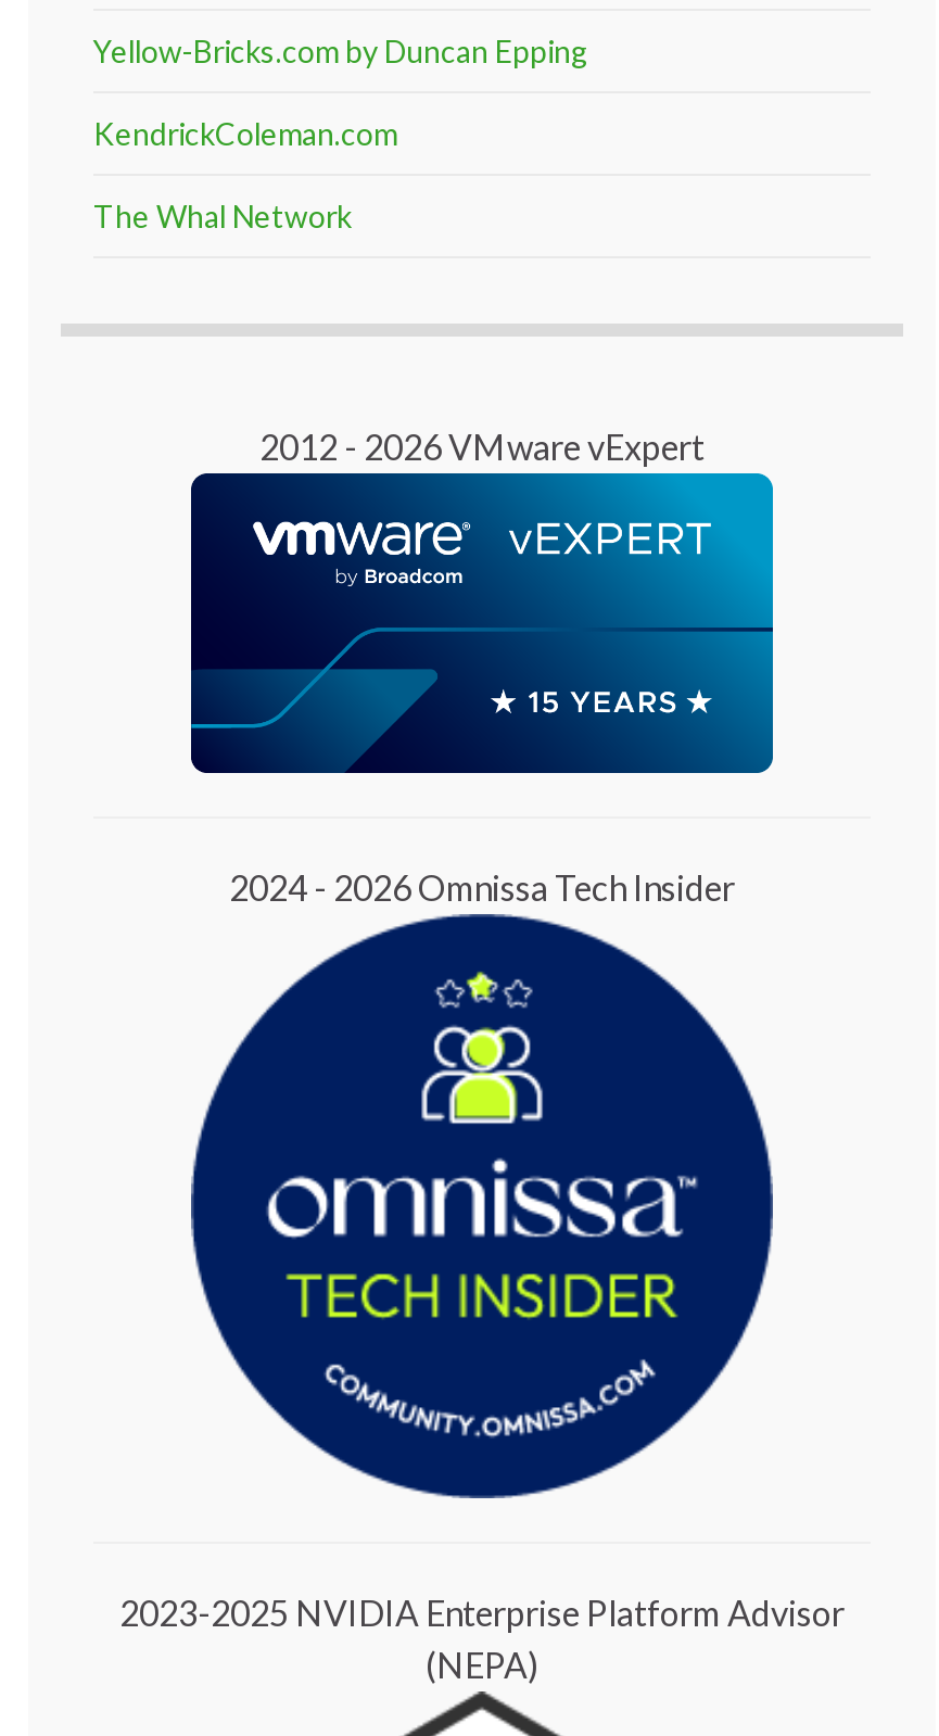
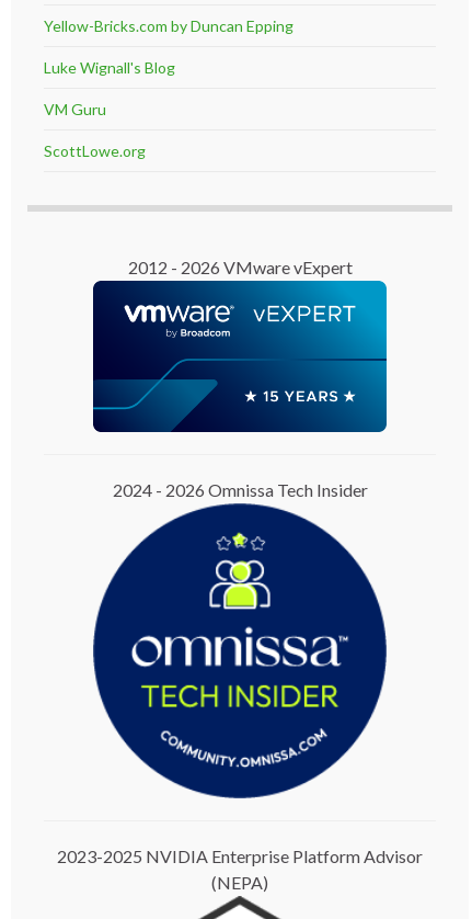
- KendrickColeman.com
- The Whal Network
+ Luke Wignall's Blog
+ VM Guru
+ ScottLowe.org
